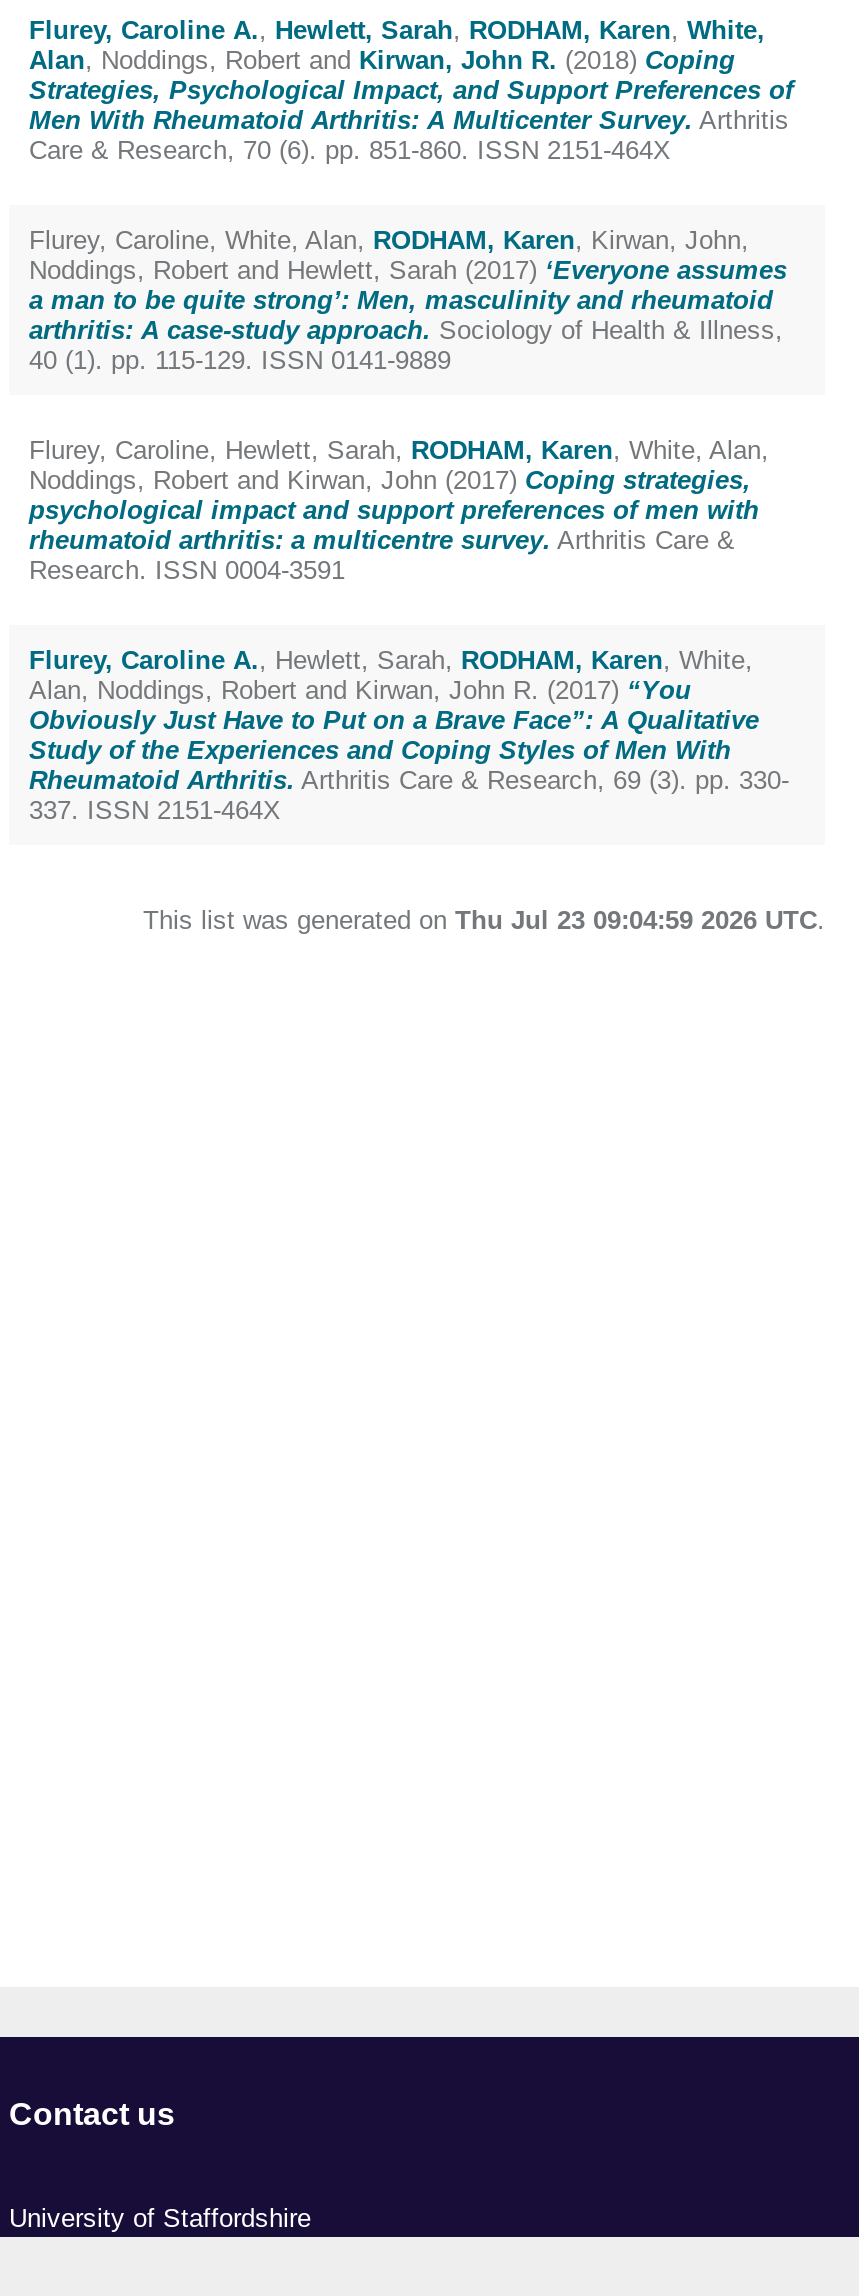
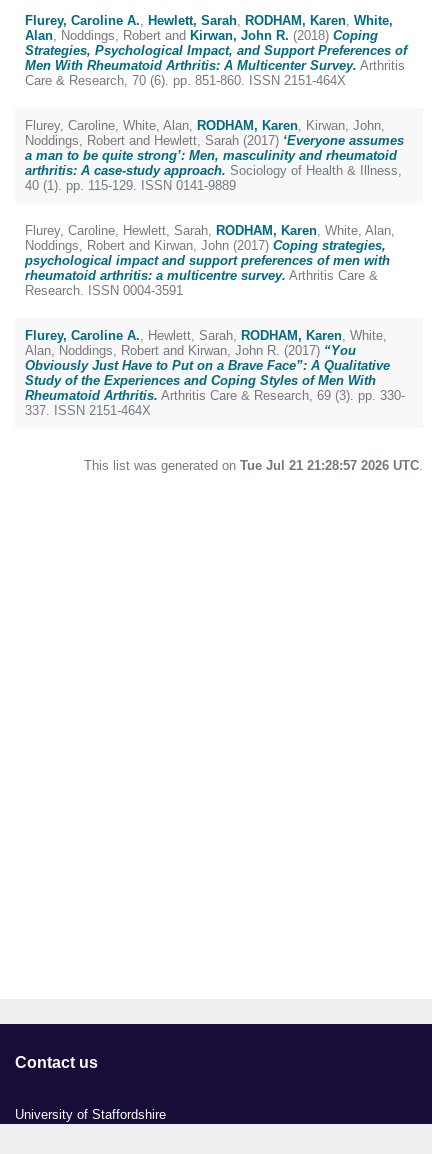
- This list was generated on Thu Jul 23 09:04:59 2026 UTC.
+ This list was generated on Tue Jul 21 21:28:57 2026 UTC.
